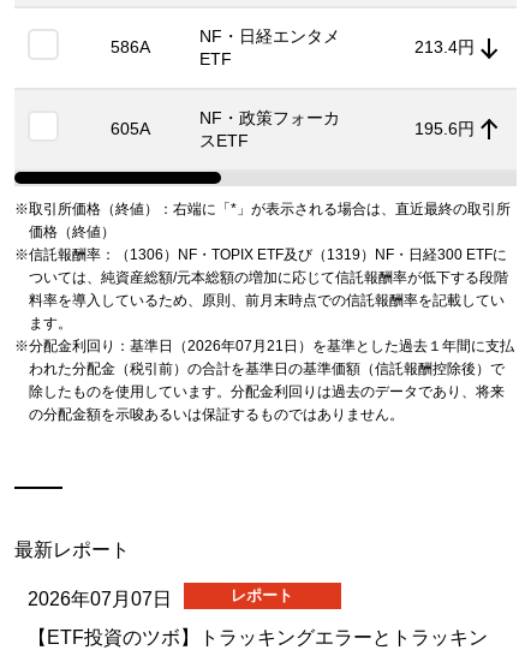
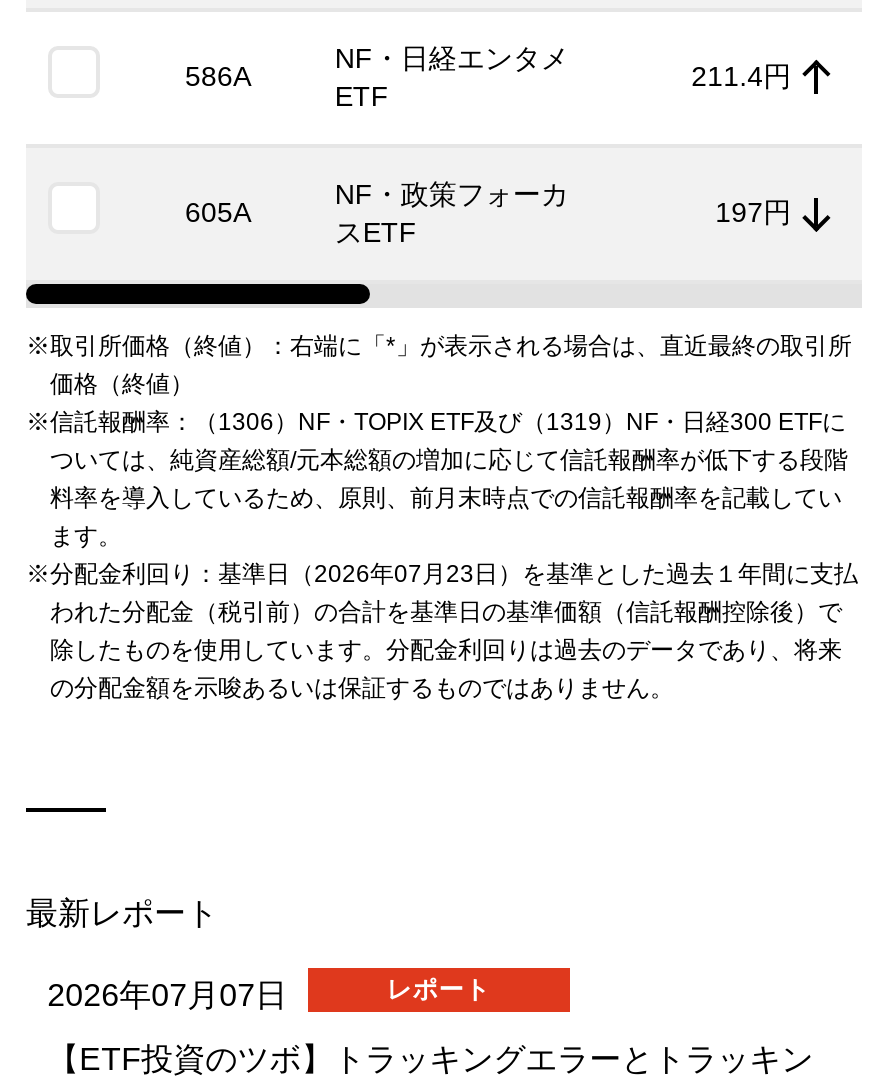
- 213.4円
+ 211.4円

- 195.6円
+ 197円

- 分配金利回り：基準日（2026年07月21日）を基準とした過去１年間に支払
+ 分配金利回り：基準日（2026年07月23日）を基準とした過去１年間に支払
